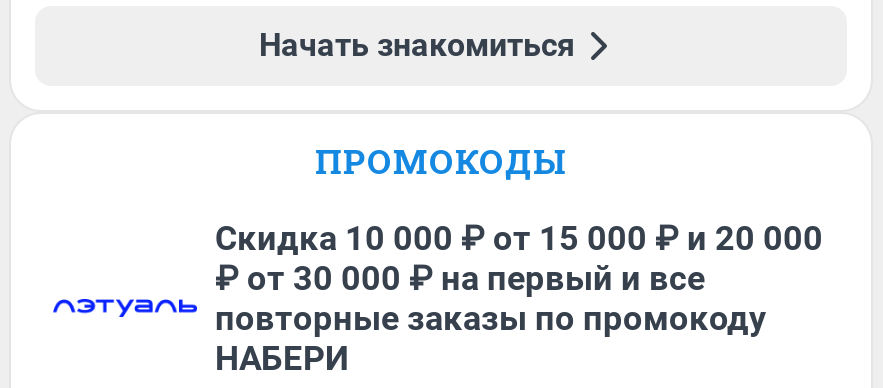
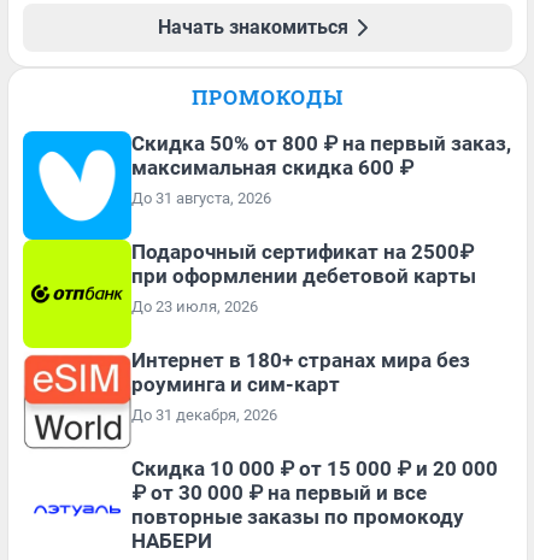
+ [image]
+ Скидка 50% от 800 ₽ на первый заказ,
+ максимальная скидка 600 ₽
+ До 31 августа, 2026
+ Подарочный сертификат на 2500₽
+ при оформлении дебетовой карты
+ До 23 июля, 2026
+ Интернет в 180+ странах мира без
+ роуминга и сим-карт
+ До 31 декабря, 2026
